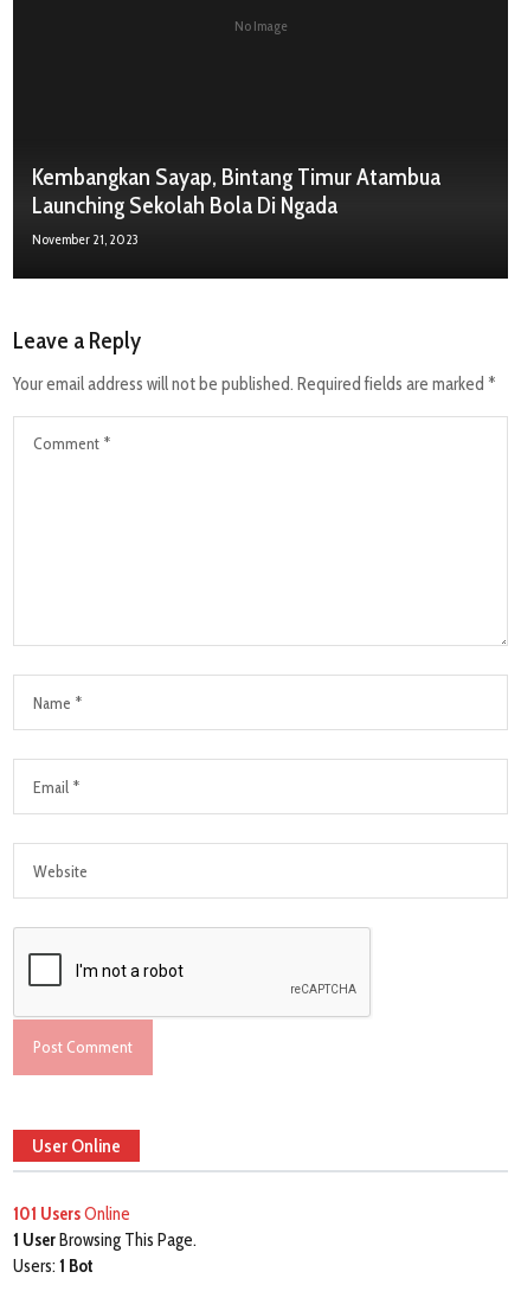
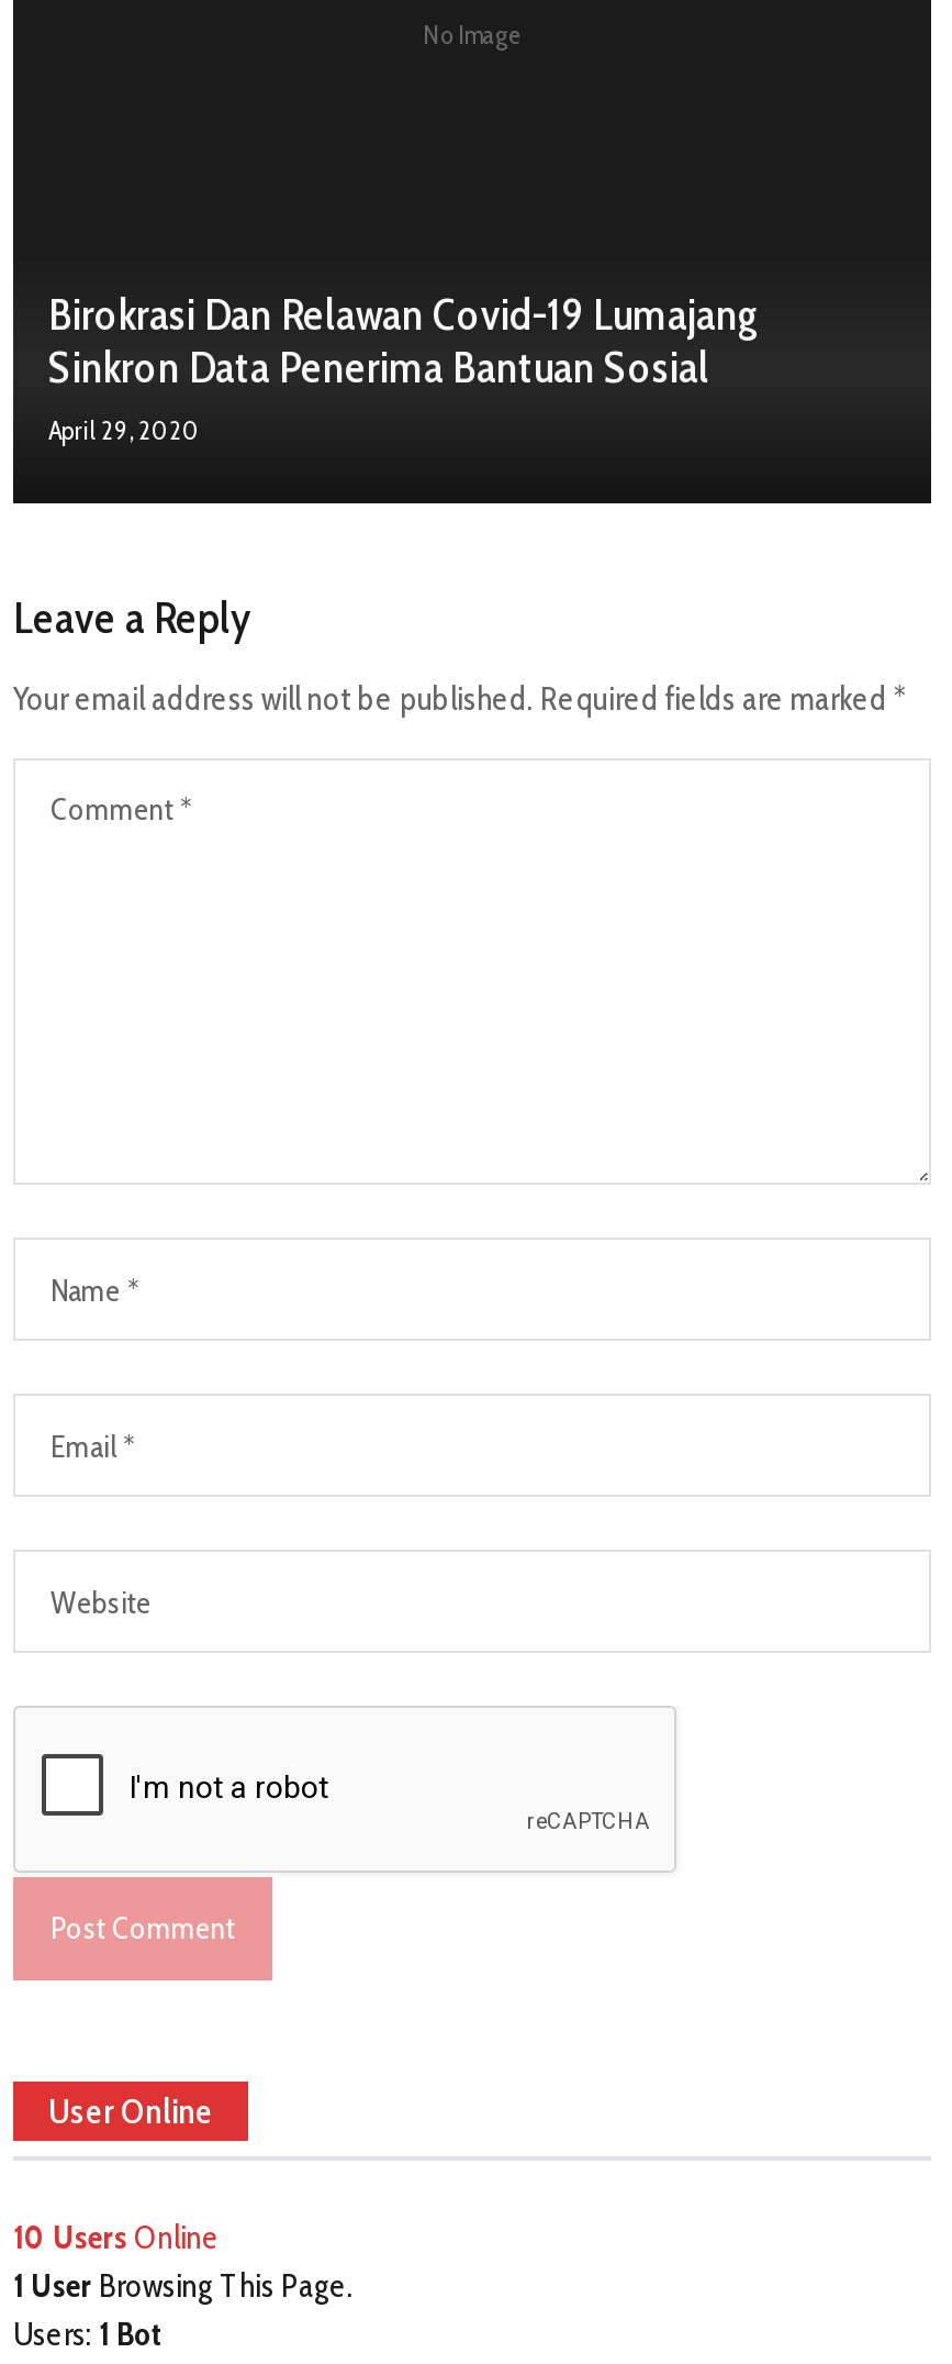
- Kembangkan Sayap, Bintang Timur Atambua
- Launching Sekolah Bola Di Ngada
- November 21, 2023
+ Birokrasi Dan Relawan Covid-19 Lumajang
+ Sinkron Data Penerima Bantuan Sosial
+ April 29, 2020

- 101 Users Online
+ 10 Users Online
